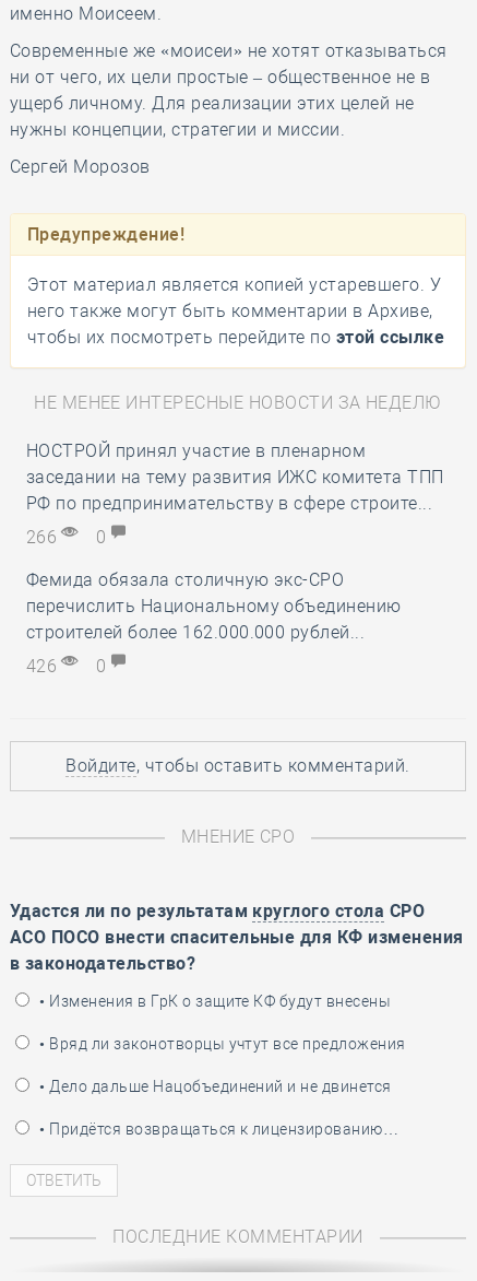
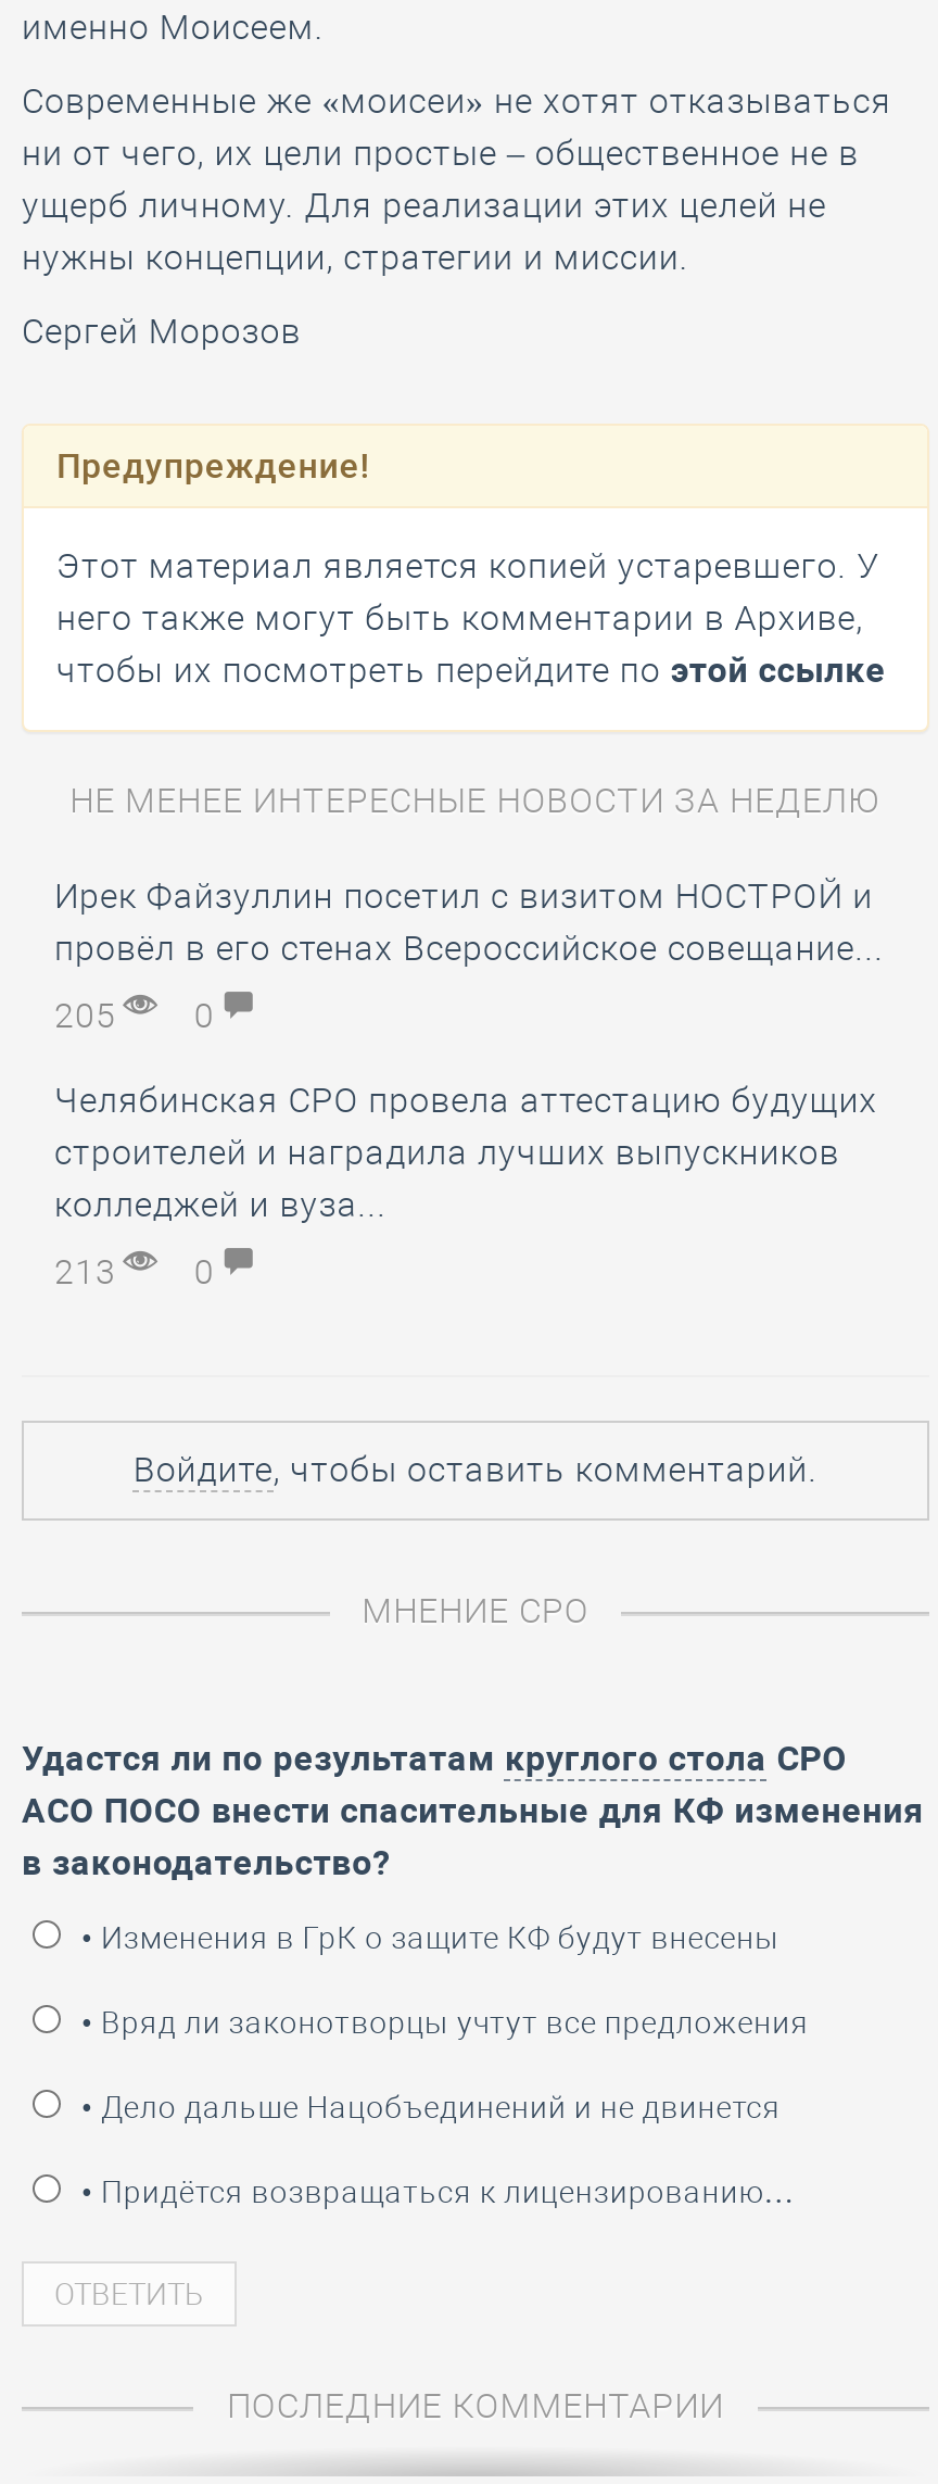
- НОСТРОЙ принял участие в пленарном
- заседании на тему развития ИЖС комитета ТПП
- РФ по предпринимательству в сфере строите...
+ Ирек Файзуллин посетил с визитом НОСТРОЙ и
+ провёл в его стенах Всероссийское совещание...

- 266 0
+ 205 0

- Фемида обязала столичную экс-СРО
- перечислить Национальному объединению
- строителей более 162.000.000 рублей...
+ Челябинская СРО провела аттестацию будущих
+ строителей и наградила лучших выпускников
+ колледжей и вуза...

- 426 0
+ 213 0
